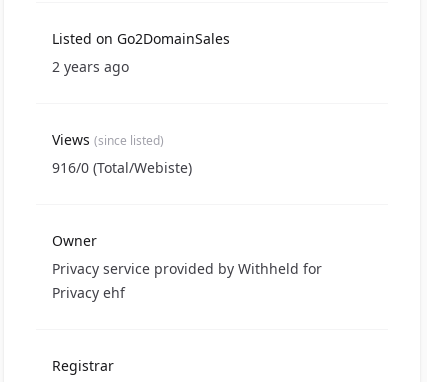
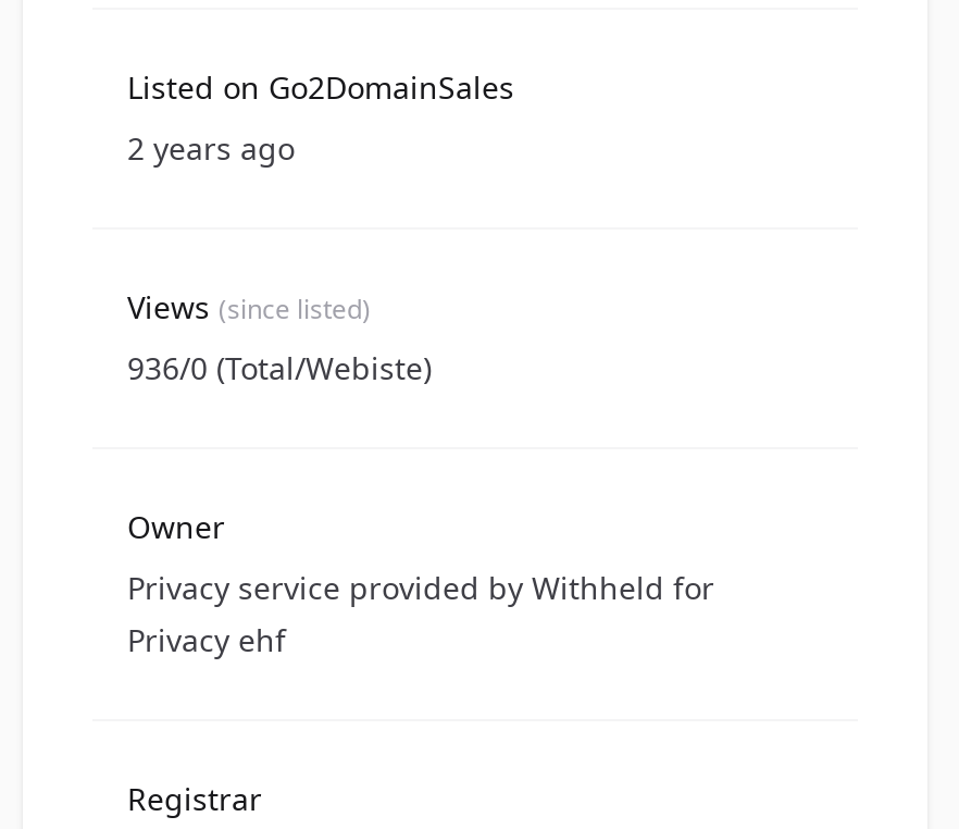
- 916/0 (Total/Webiste)
+ 936/0 (Total/Webiste)
